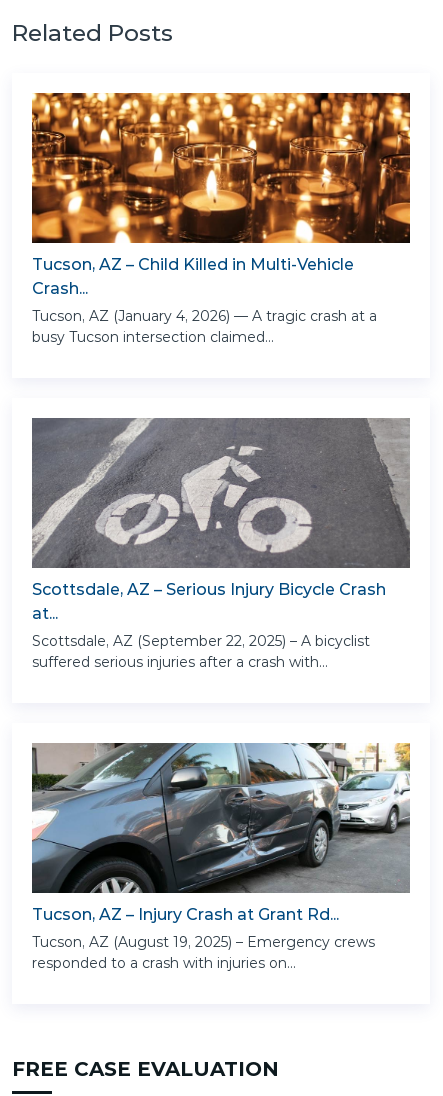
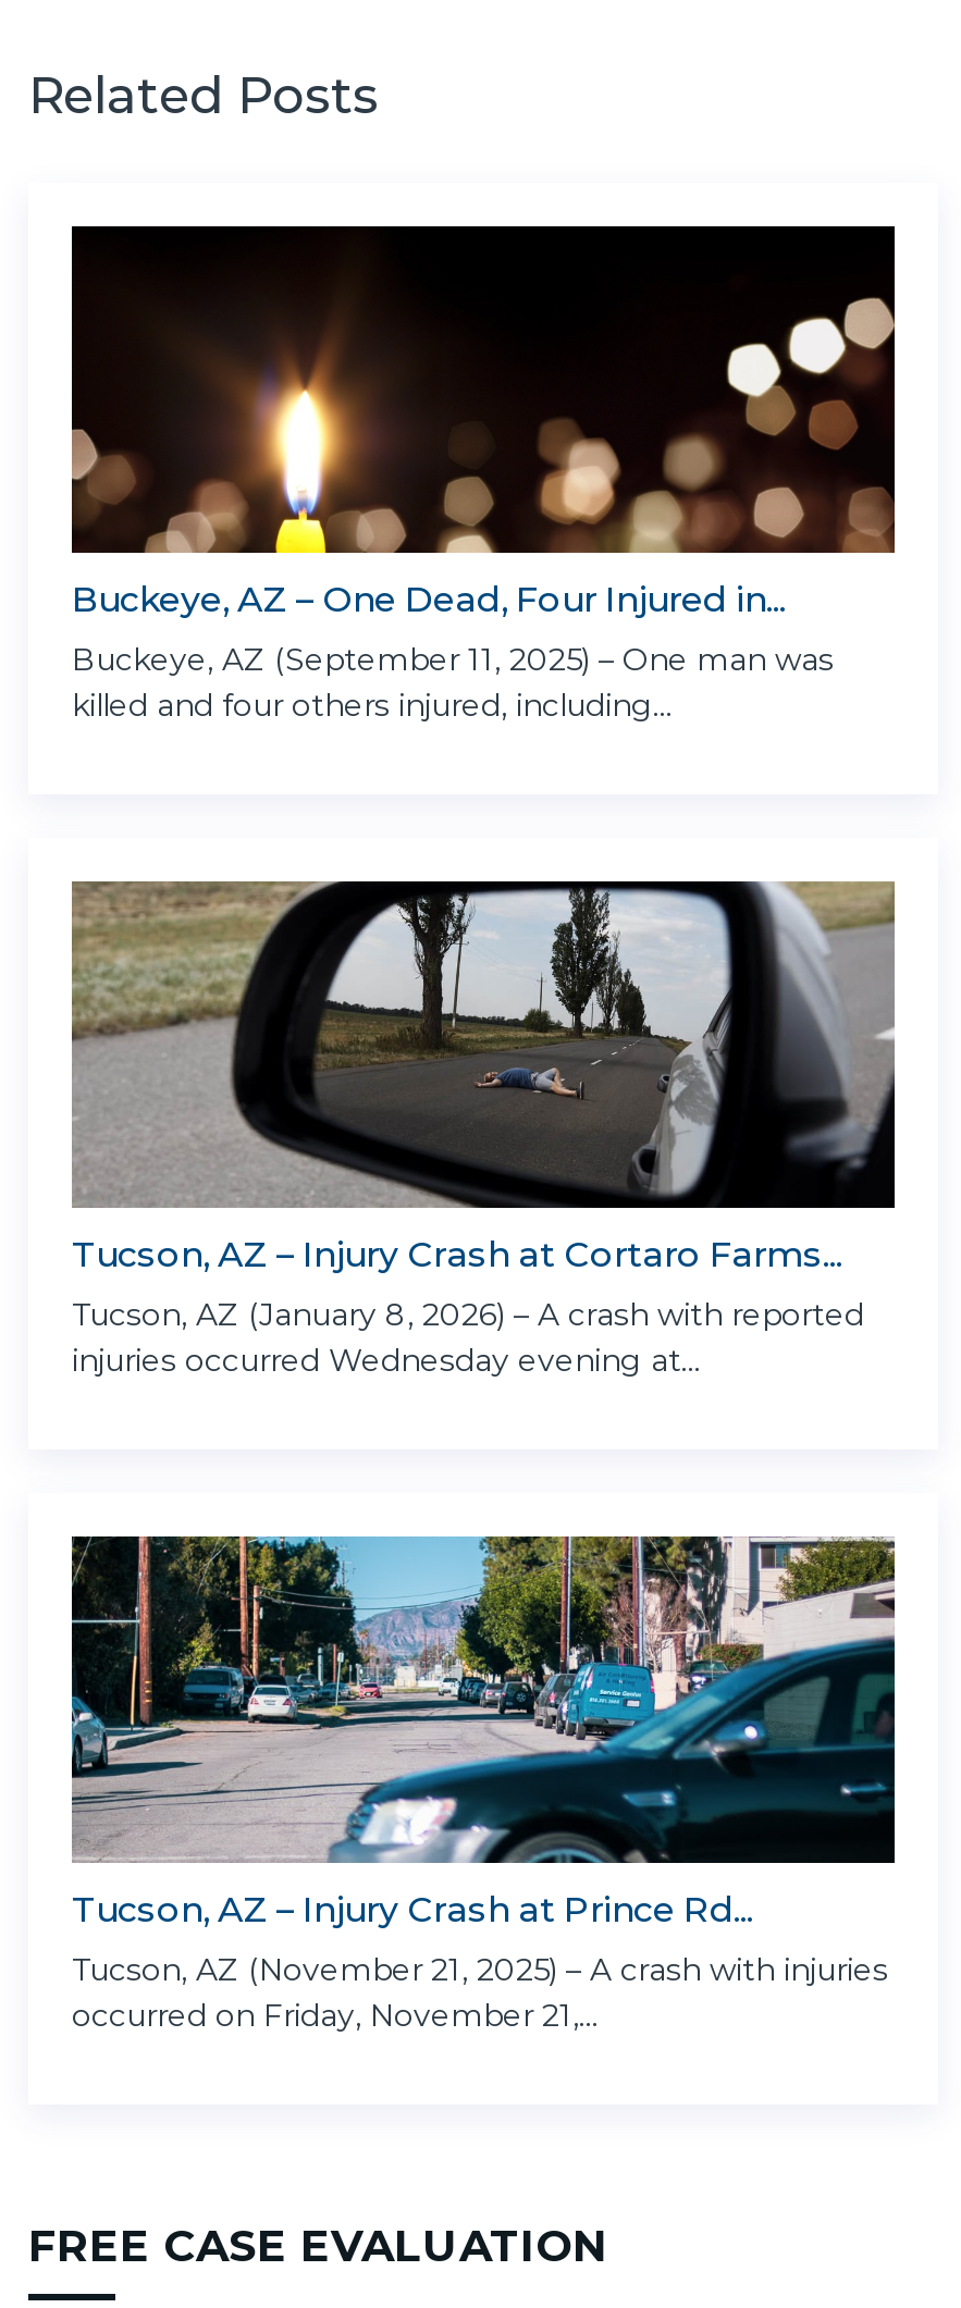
- [image]
- Tucson, AZ – Child Killed in Multi-Vehicle
- Crash...
+ [image]
+ Buckeye, AZ – One Dead, Four Injured in...

- Tucson, AZ (January 4, 2026) — A tragic crash at a
- busy Tucson intersection claimed...
+ Buckeye, AZ (September 11, 2025) – One man was
+ killed and four others injured, including...

- [image]
- Scottsdale, AZ – Serious Injury Bicycle Crash
- at...
+ [image]
+ Tucson, AZ – Injury Crash at Cortaro Farms...

- Scottsdale, AZ (September 22, 2025) – A bicyclist
- suffered serious injuries after a crash with...
+ Tucson, AZ (January 8, 2026) – A crash with reported
+ injuries occurred Wednesday evening at...

- [image]
- Tucson, AZ – Injury Crash at Grant Rd...
+ [image]
+ Tucson, AZ – Injury Crash at Prince Rd...

- Tucson, AZ (August 19, 2025) – Emergency crews
- responded to a crash with injuries on...
+ Tucson, AZ (November 21, 2025) – A crash with injuries
+ occurred on Friday, November 21,...
